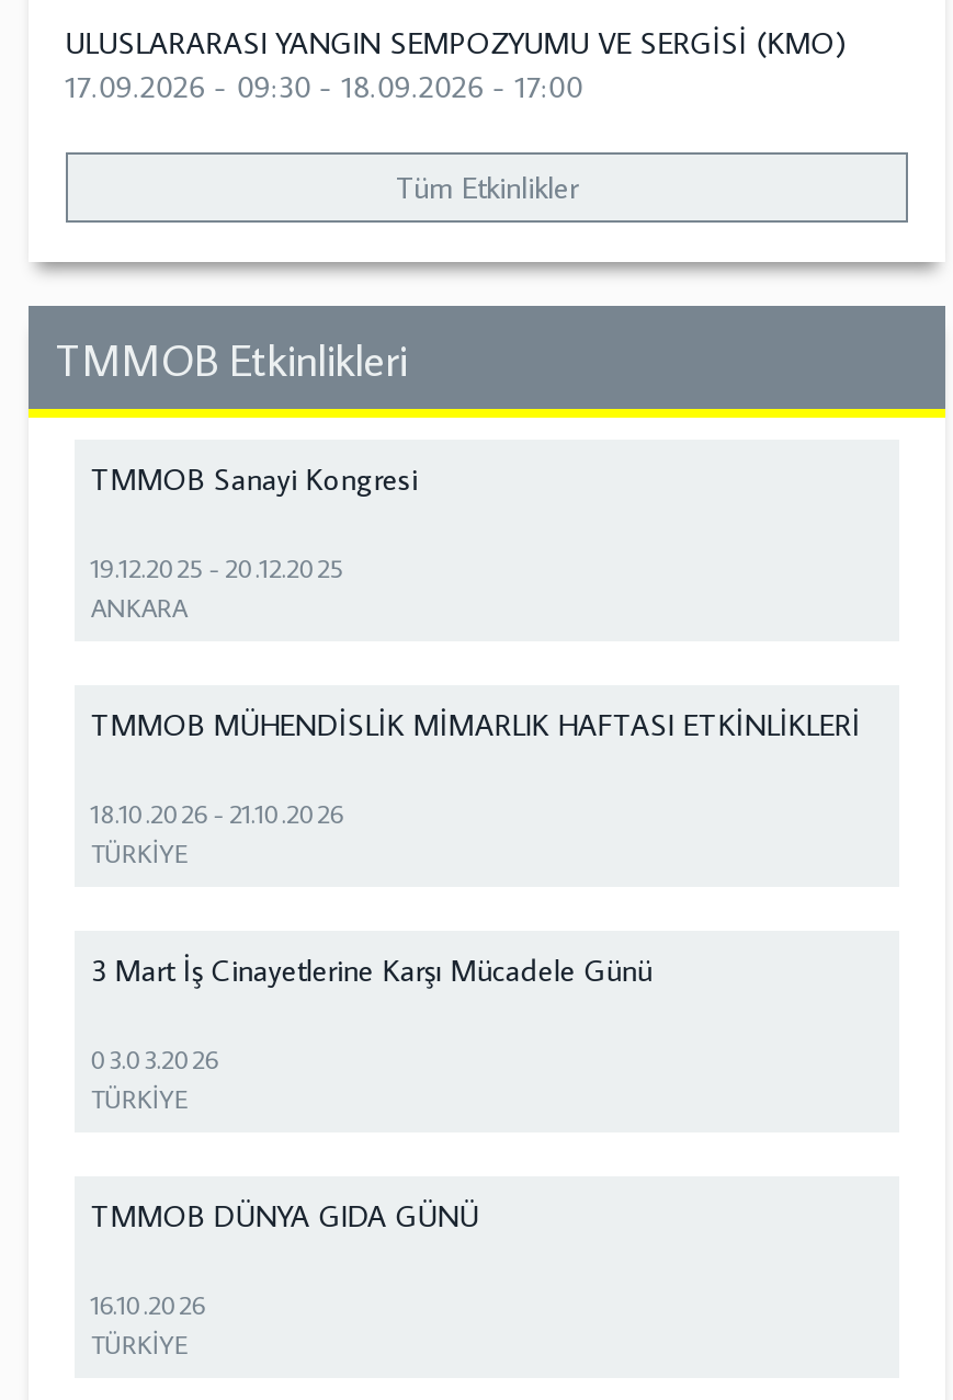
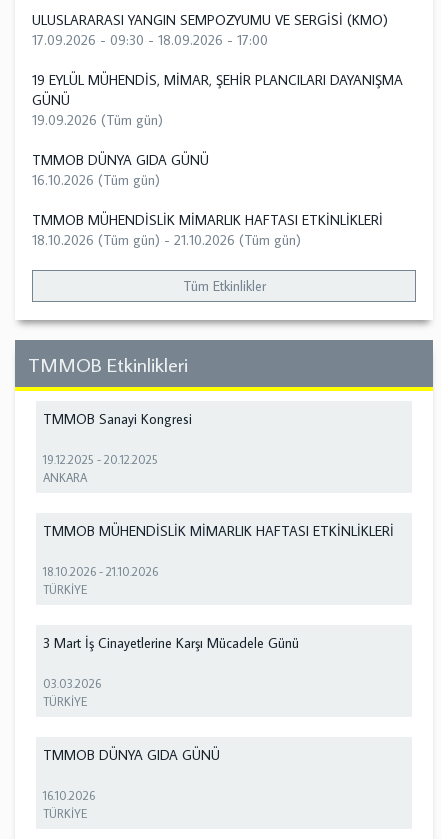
+ 19 EYLÜL MÜHENDİS, MİMAR, ŞEHİR PLANCILARI DAYANIŞMA
+ GÜNÜ
+ 19.09.2026 (Tüm gün)
+ TMMOB DÜNYA GIDA GÜNÜ
+ 16.10.2026 (Tüm gün)
+ TMMOB MÜHENDİSLİK MİMARLIK HAFTASI ETKİNLİKLERİ
+ 18.10.2026 (Tüm gün) - 21.10.2026 (Tüm gün)
